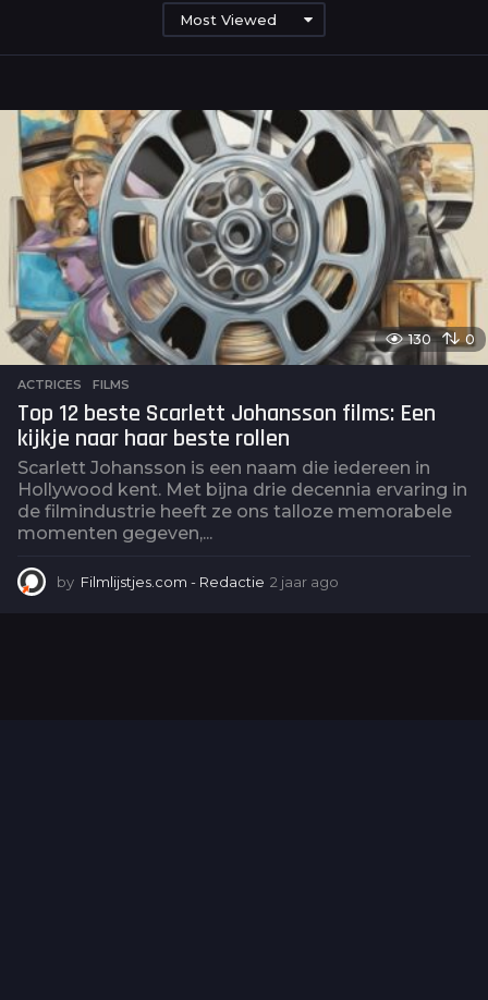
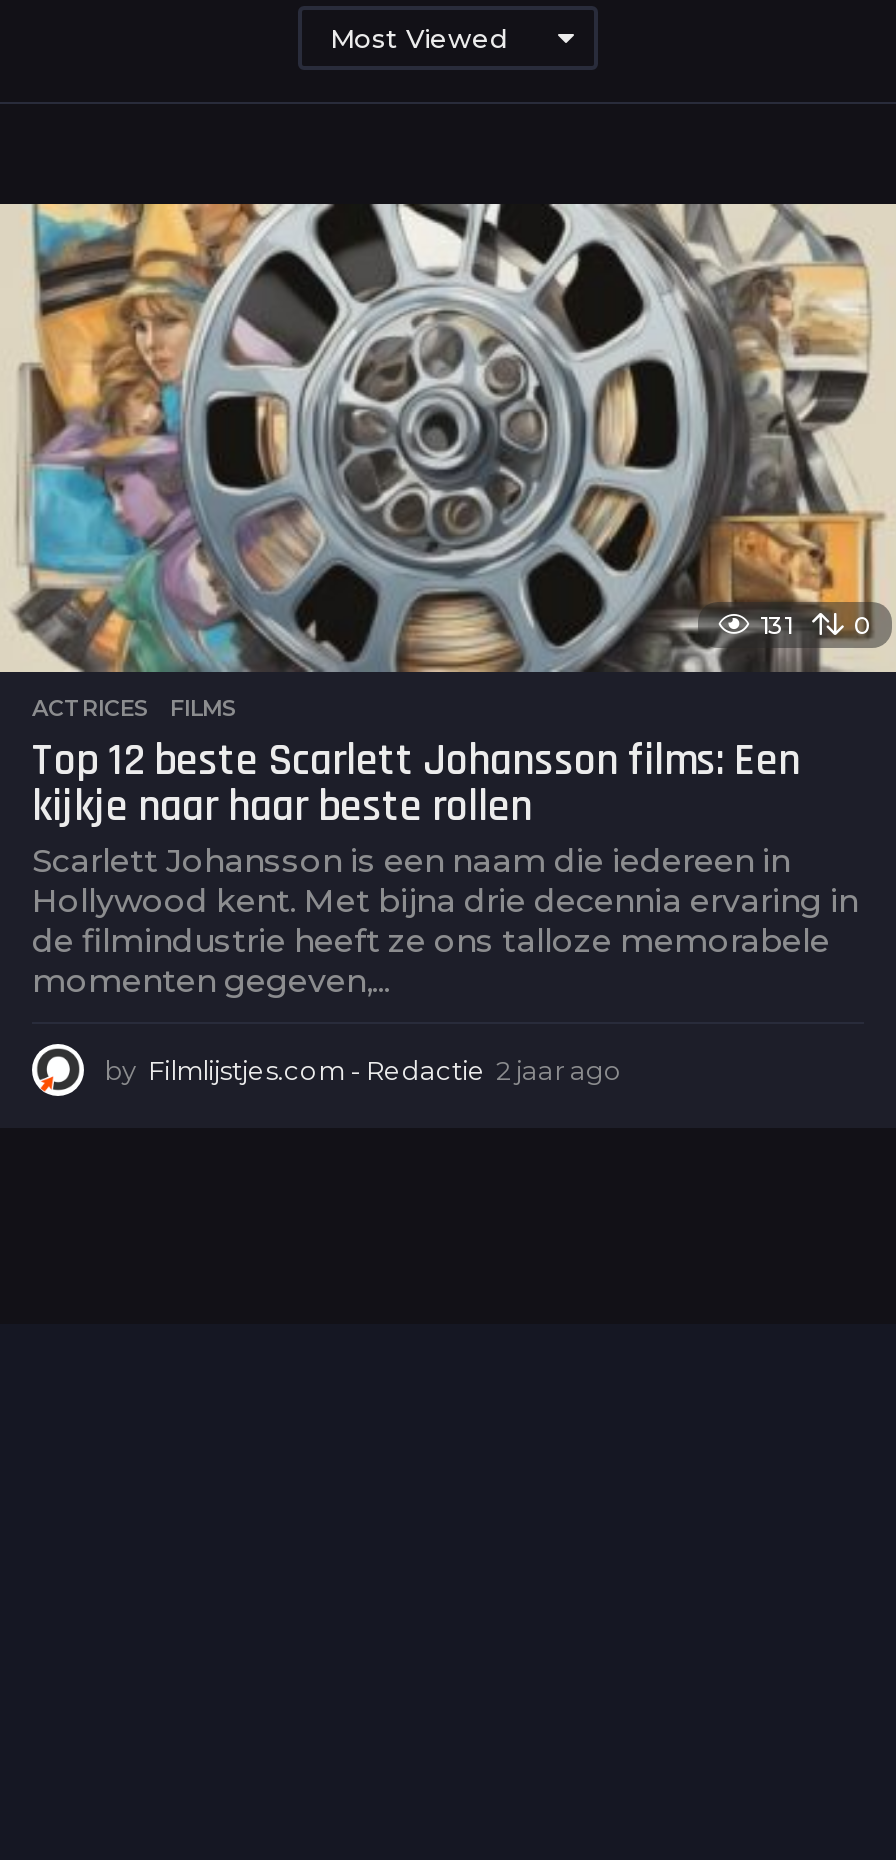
- 130
+ 131
